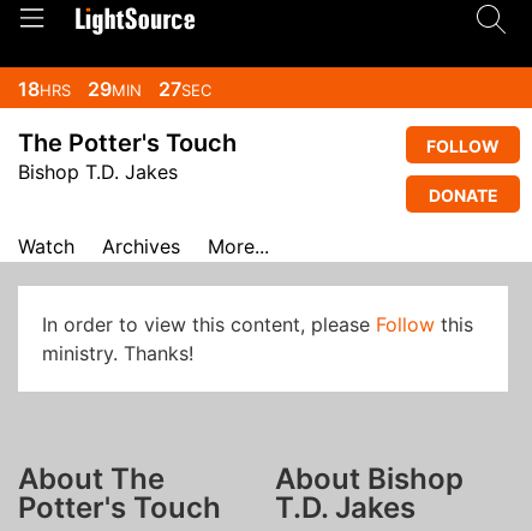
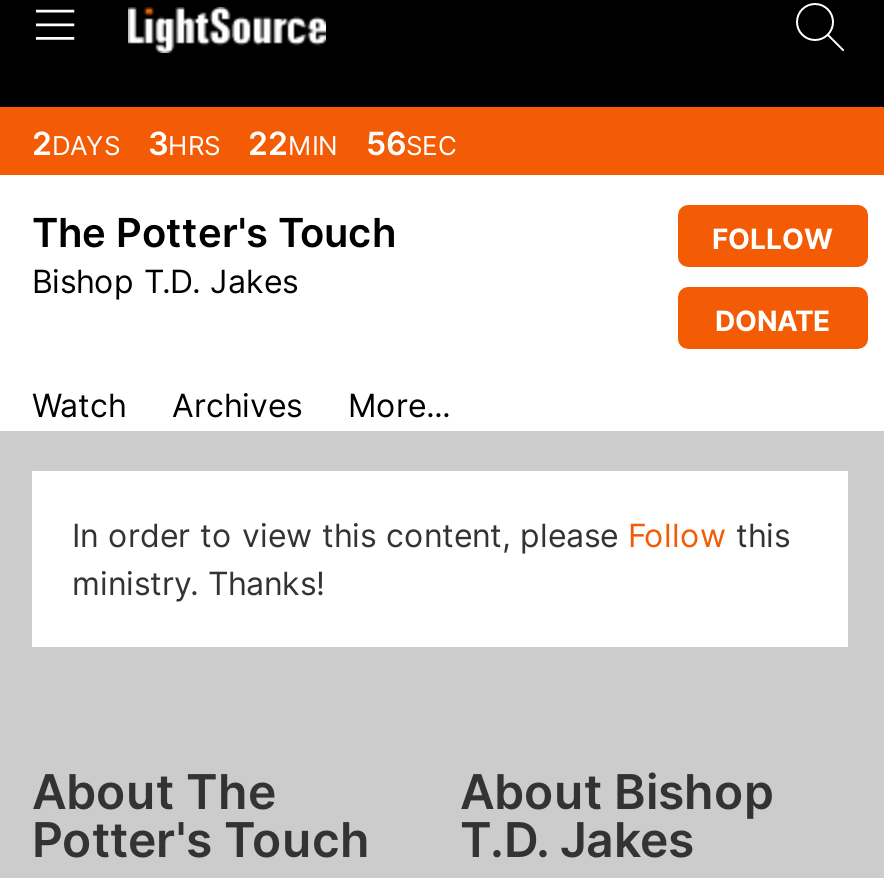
- 18HRS 29MIN 27SEC
+ 2DAYS 3HRS 22MIN 56SEC
